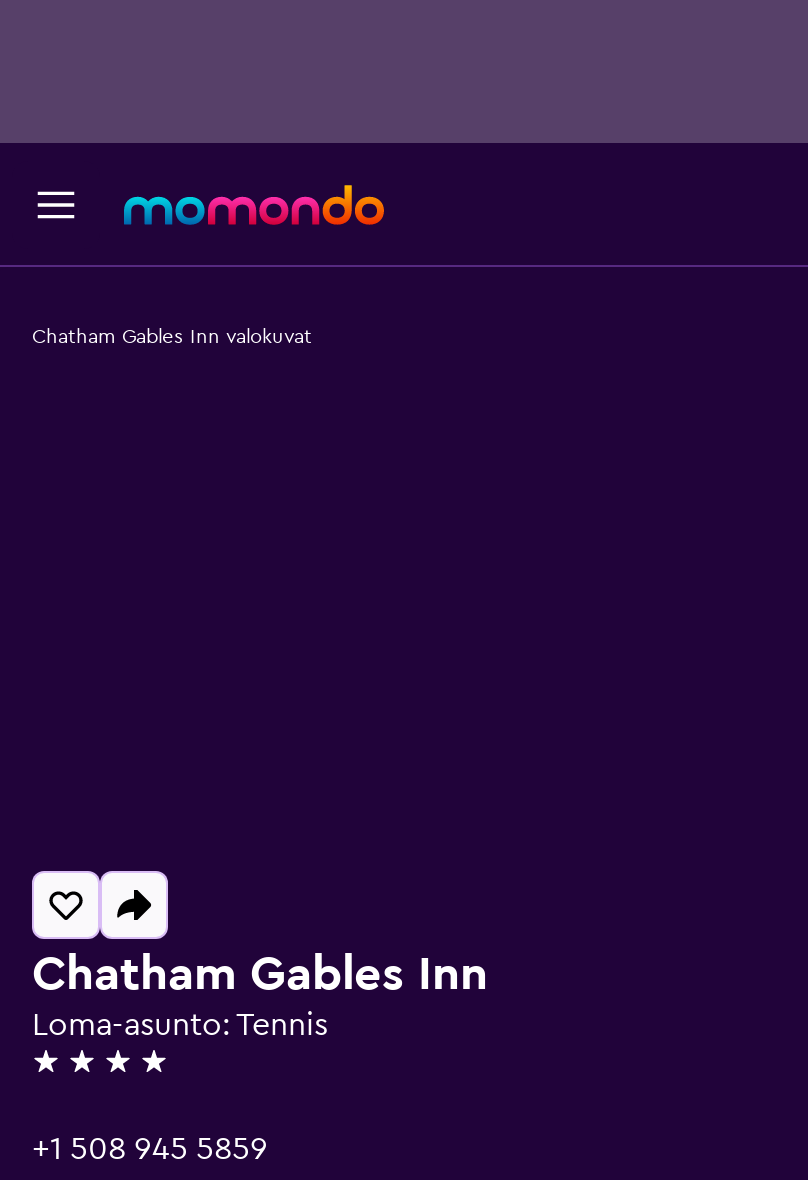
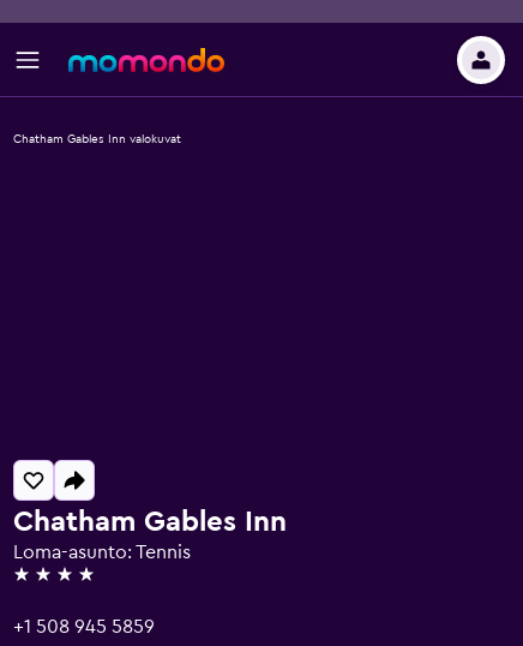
+ [image]
